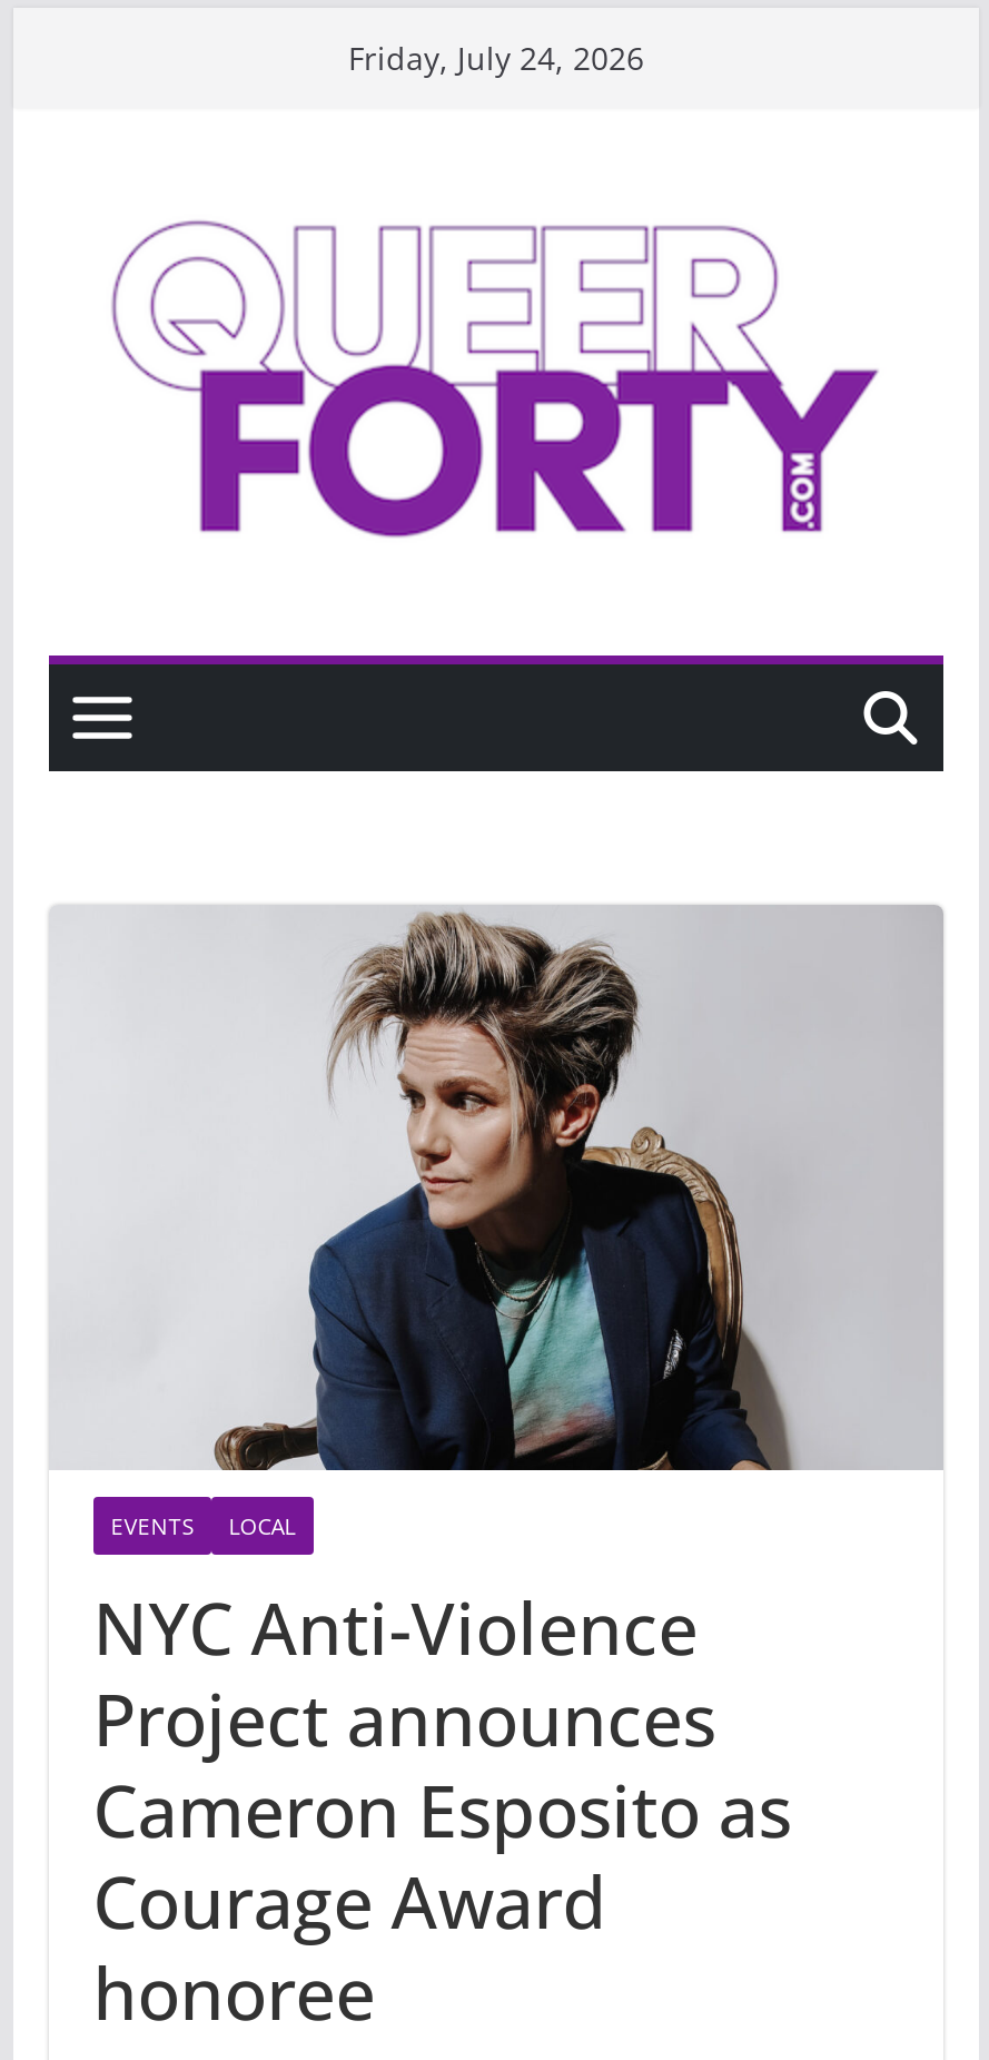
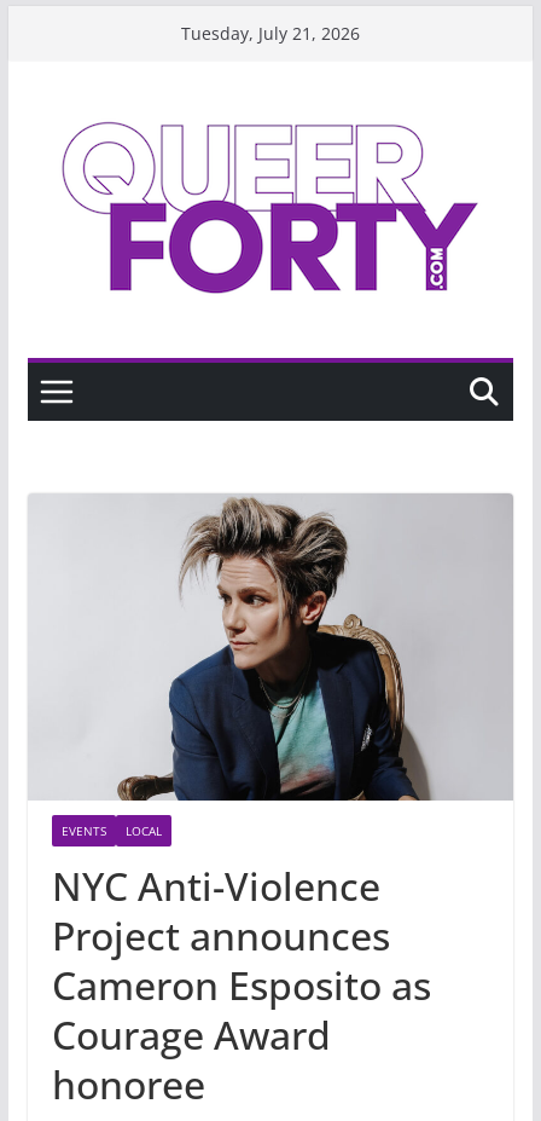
- Friday, July 24, 2026
+ Tuesday, July 21, 2026
